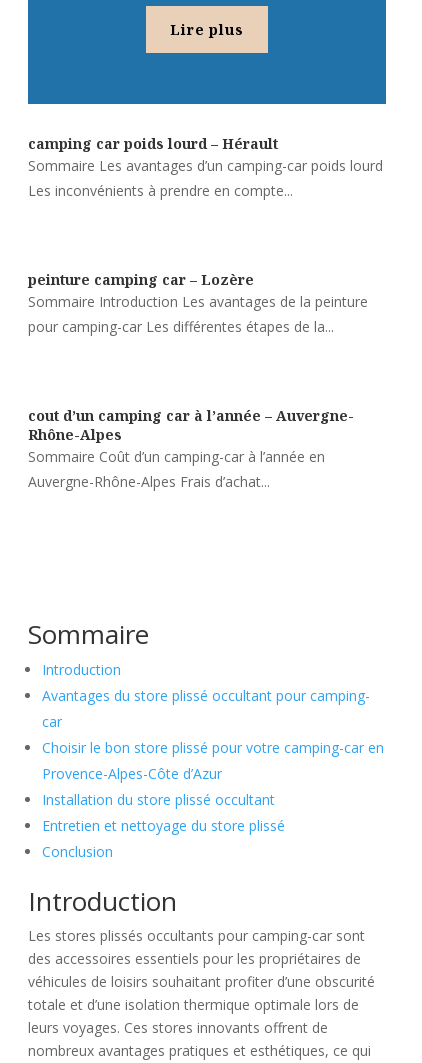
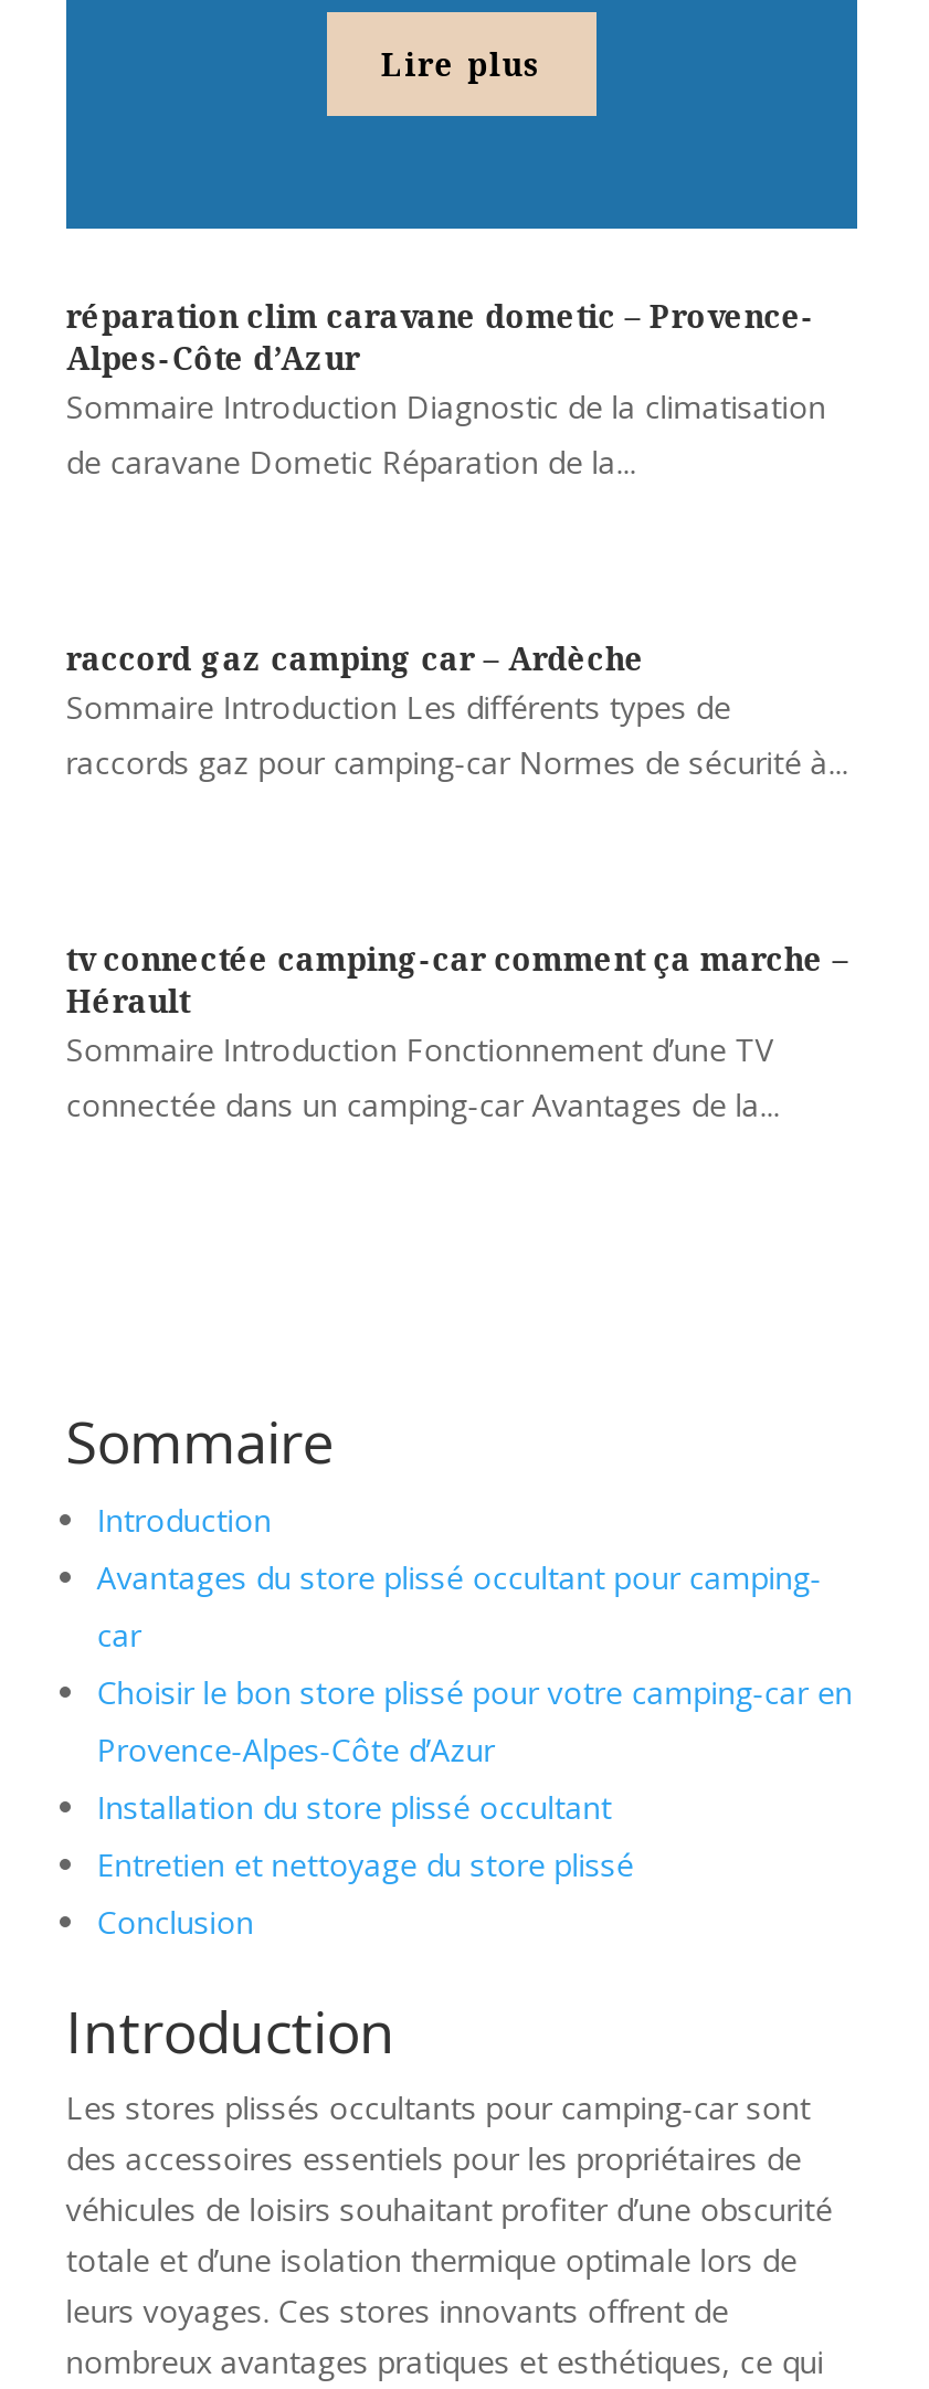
- camping car poids lourd – Hérault
- Sommaire Les avantages d’un camping-car poids lourd
- Les inconvénients à prendre en compte...
+ réparation clim caravane dometic – Provence-
+ Alpes-Côte d’Azur
+ Sommaire Introduction Diagnostic de la climatisation
+ de caravane Dometic Réparation de la...

- peinture camping car – Lozère
- Sommaire Introduction Les avantages de la peinture
- pour camping-car Les différentes étapes de la...
+ raccord gaz camping car – Ardèche
+ Sommaire Introduction Les différents types de
+ raccords gaz pour camping-car Normes de sécurité à...

- cout d’un camping car à l’année – Auvergne-
- Rhône-Alpes
- Sommaire Coût d’un camping-car à l’année en
- Auvergne-Rhône-Alpes Frais d’achat...
+ tv connectée camping-car comment ça marche –
+ Hérault
+ Sommaire Introduction Fonctionnement d’une TV
+ connectée dans un camping-car Avantages de la...
